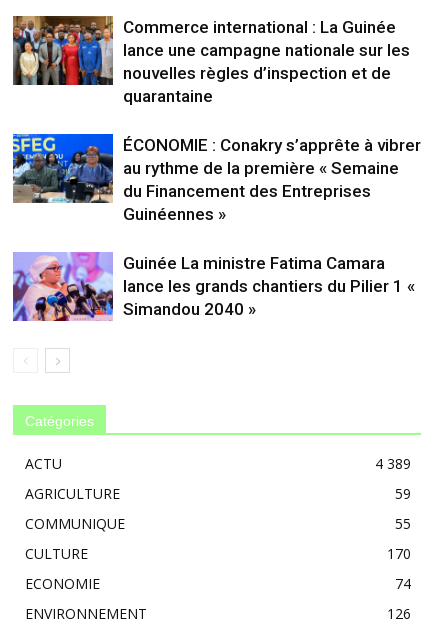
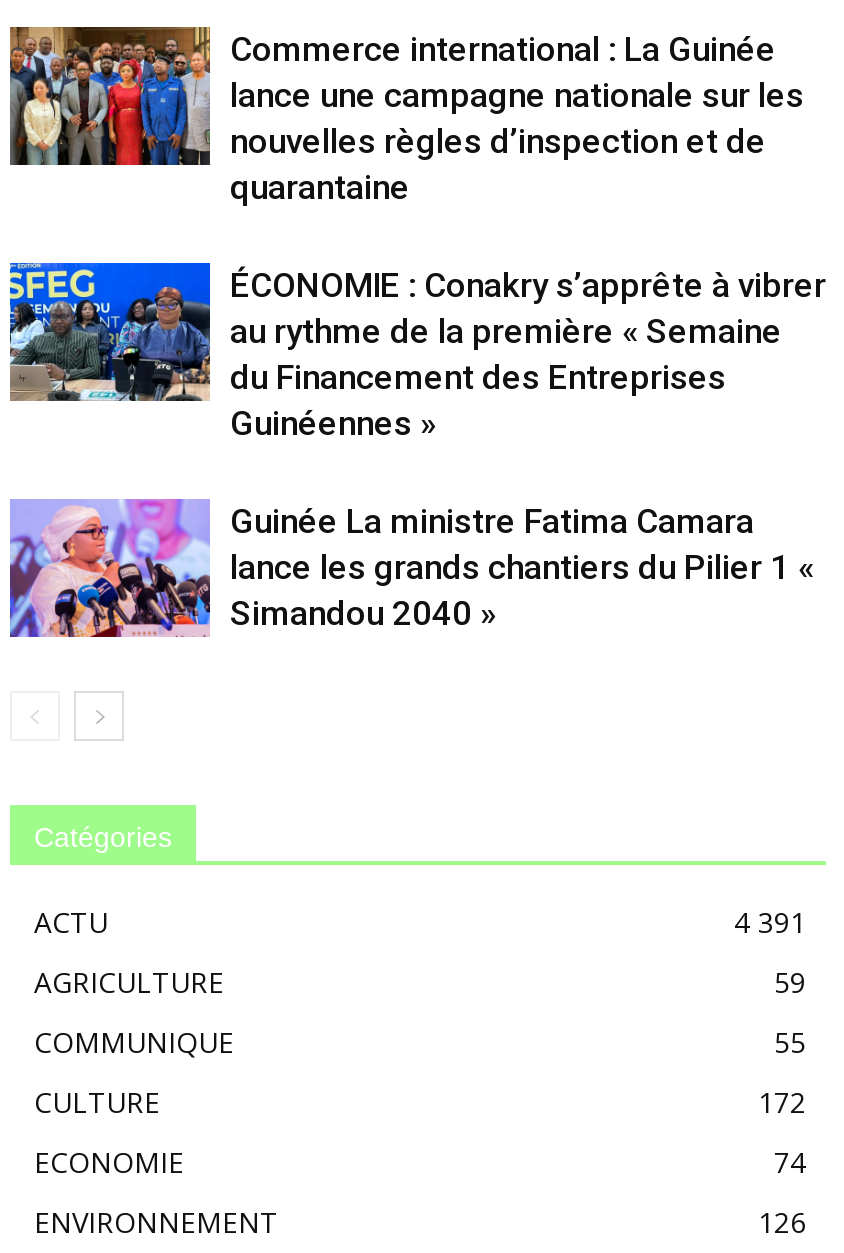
- 4 389
+ 4 391

- 170
+ 172
